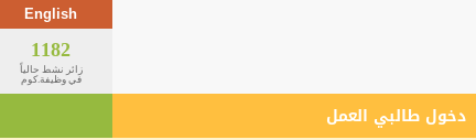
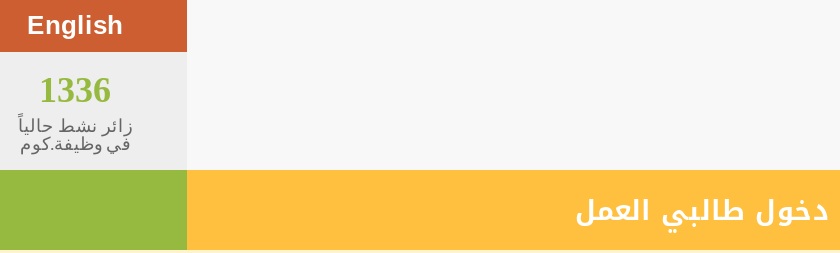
- 1182
+ 1336
